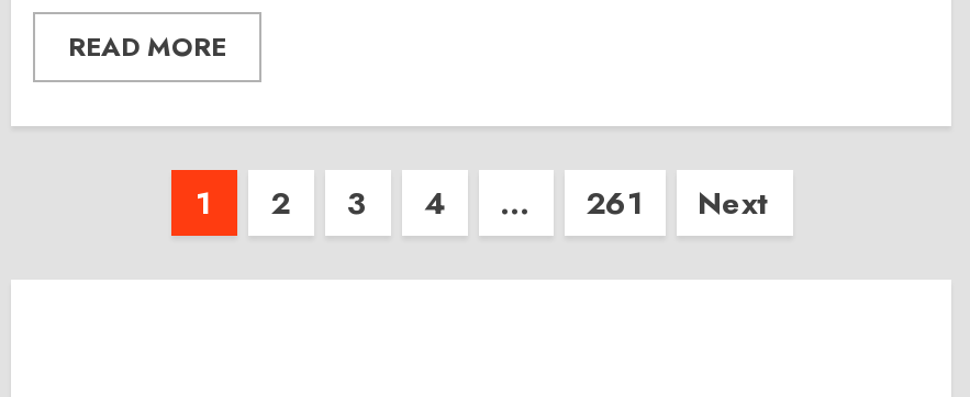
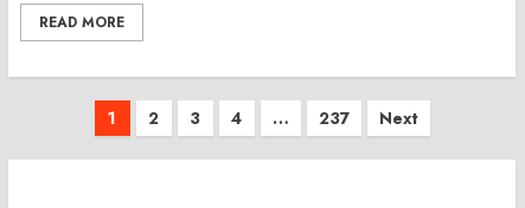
- 261
+ 237
